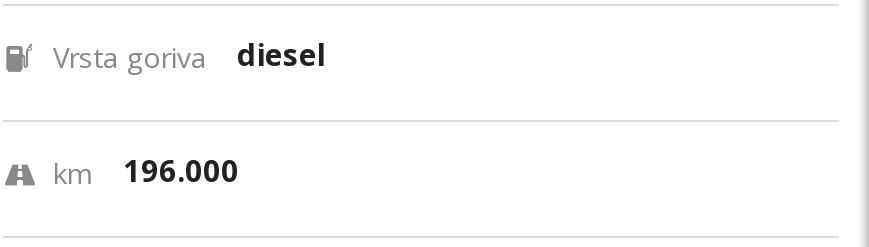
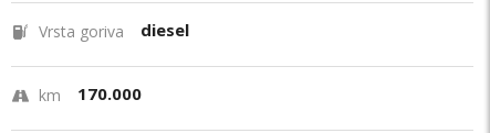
- km 196.000
+ km 170.000
